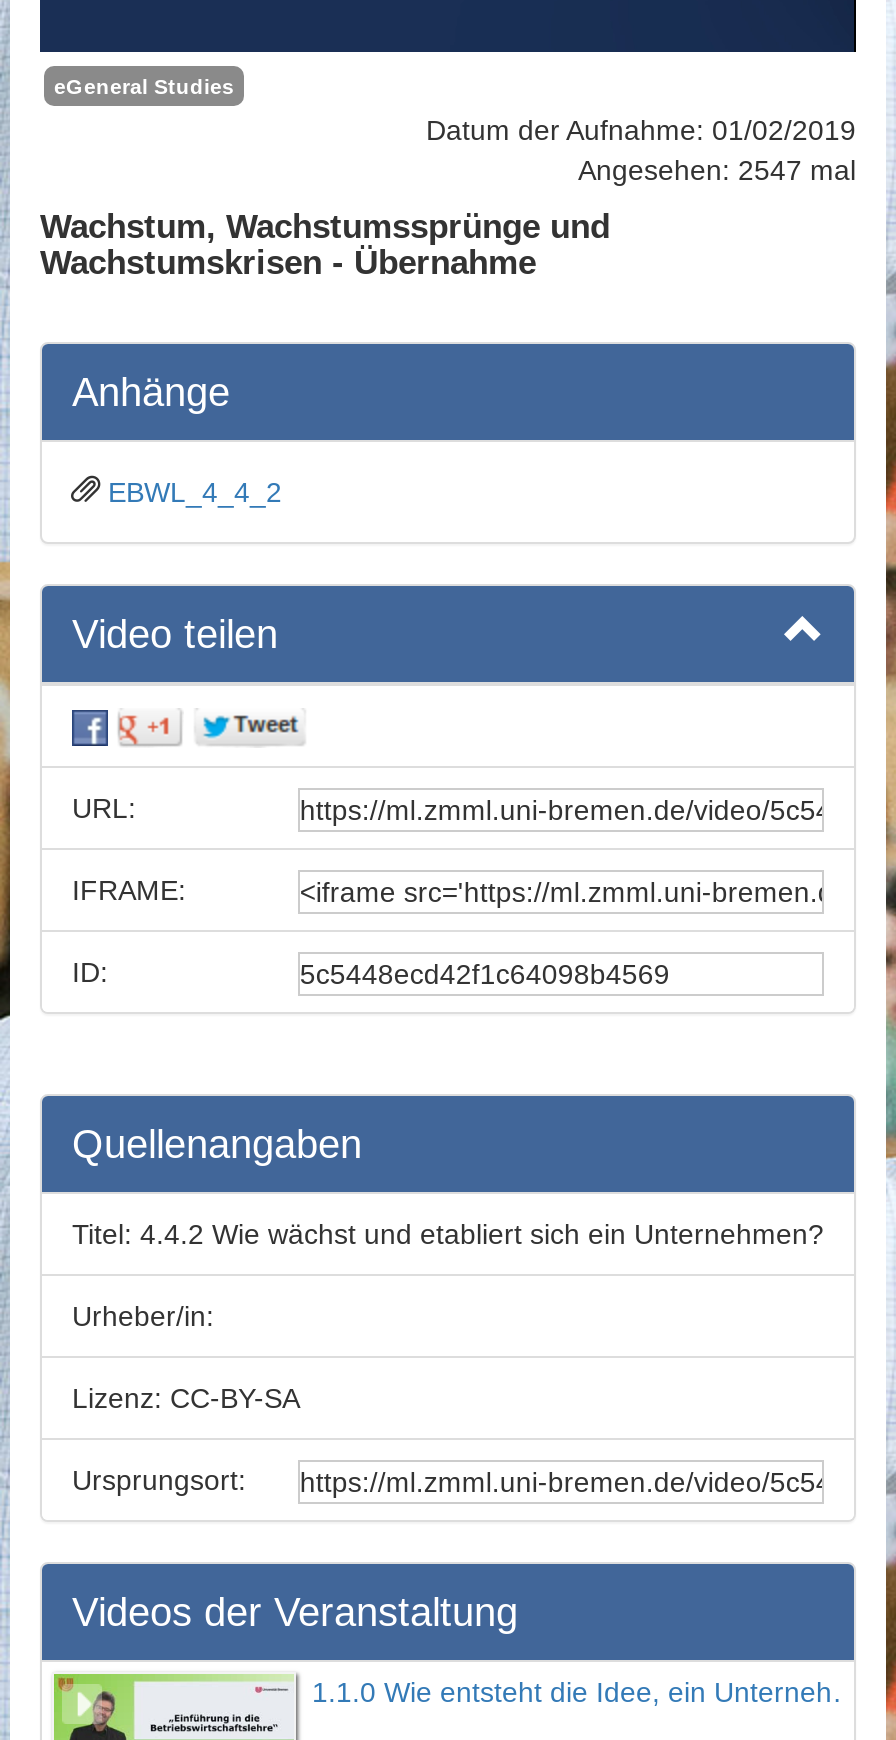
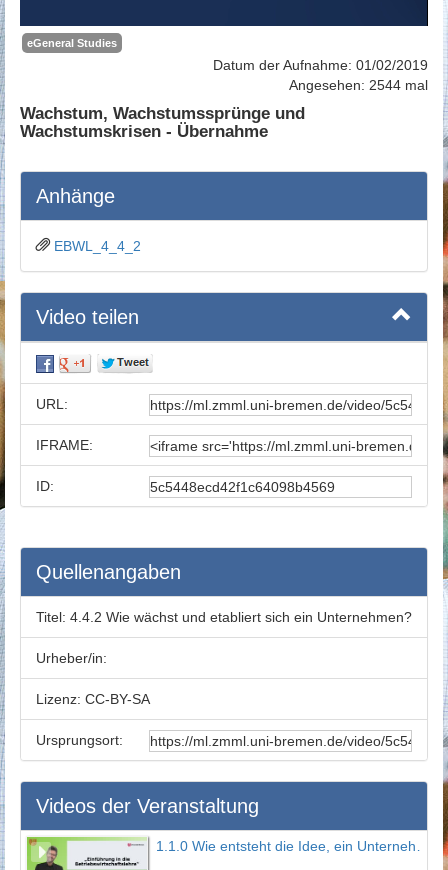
- Angesehen: 2547 mal
+ Angesehen: 2544 mal
